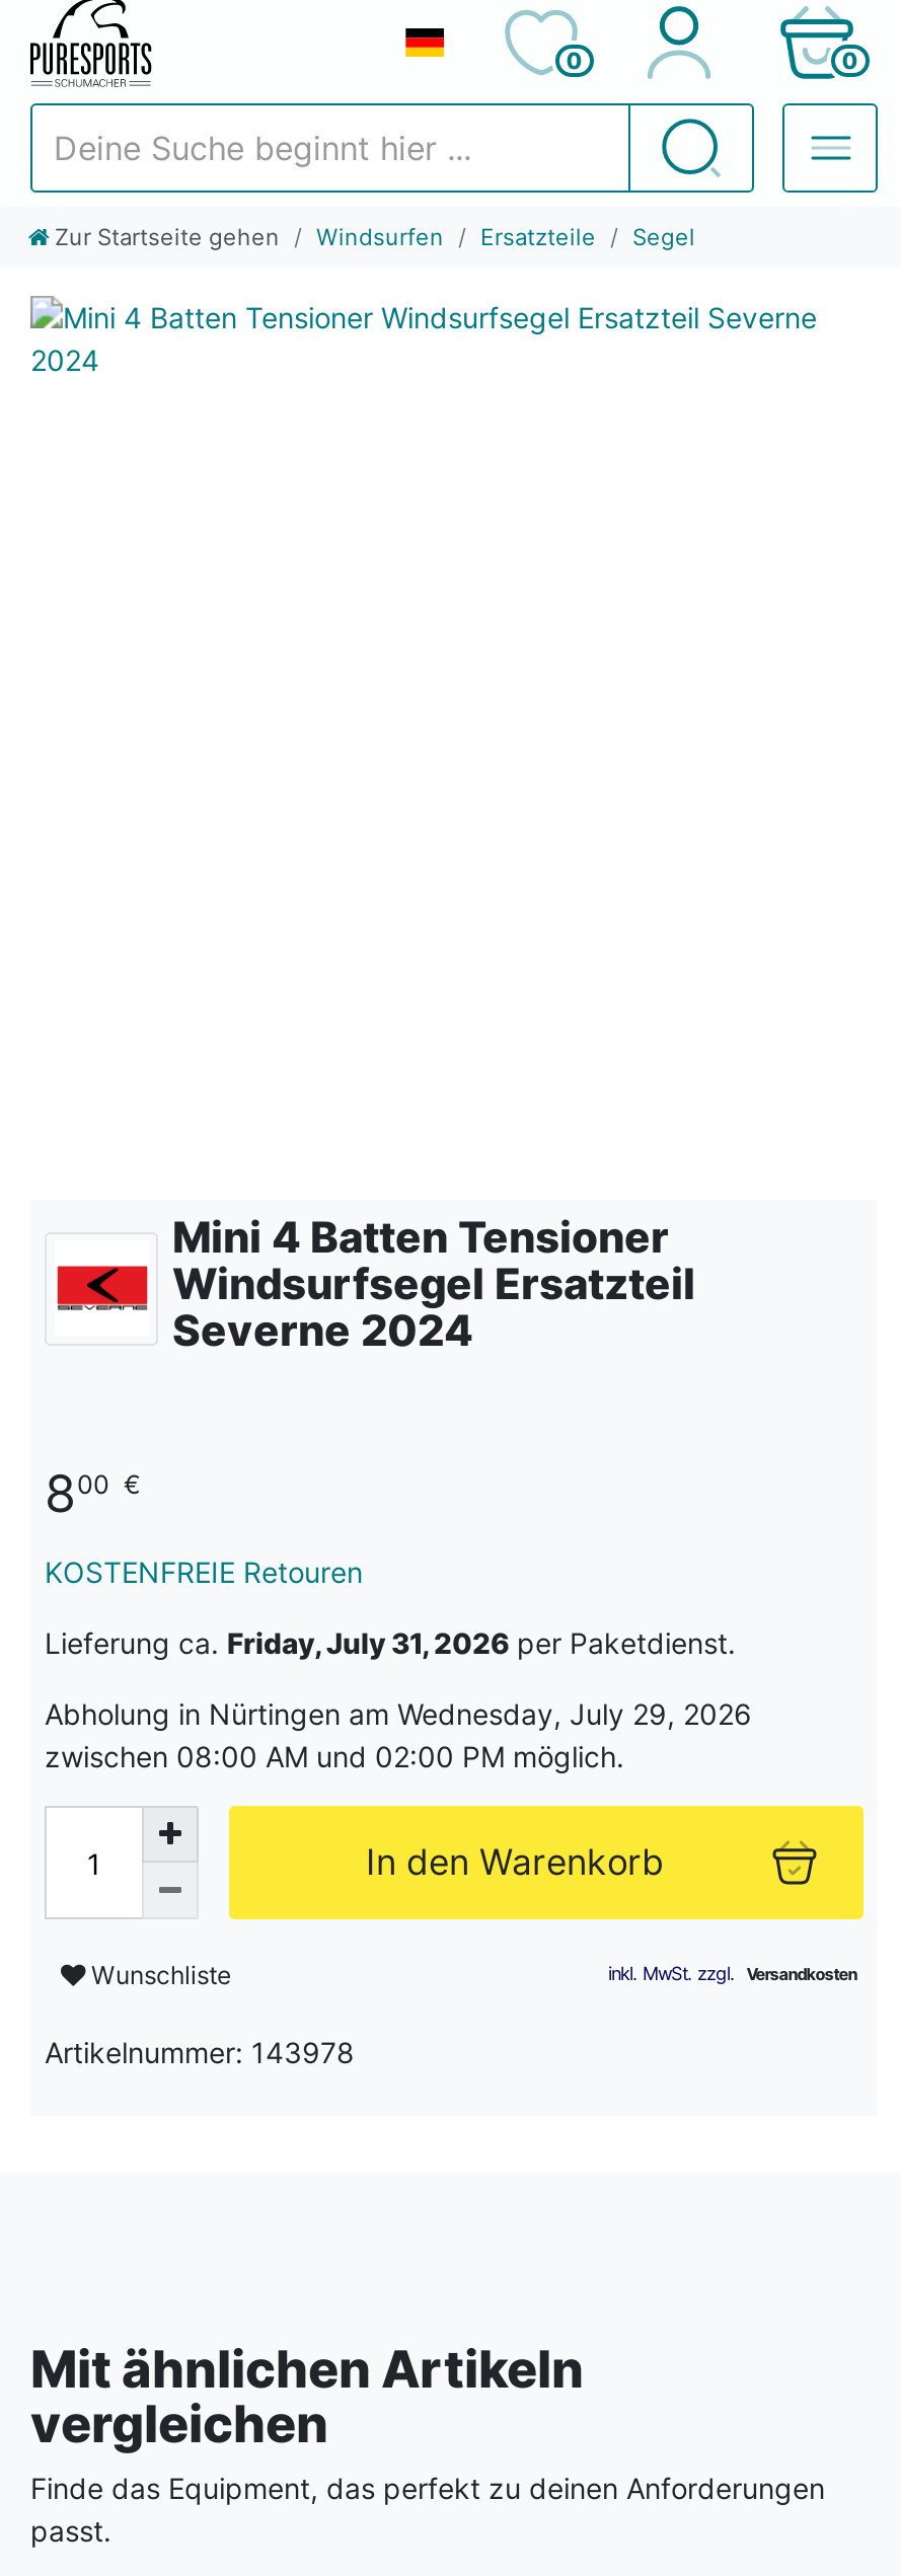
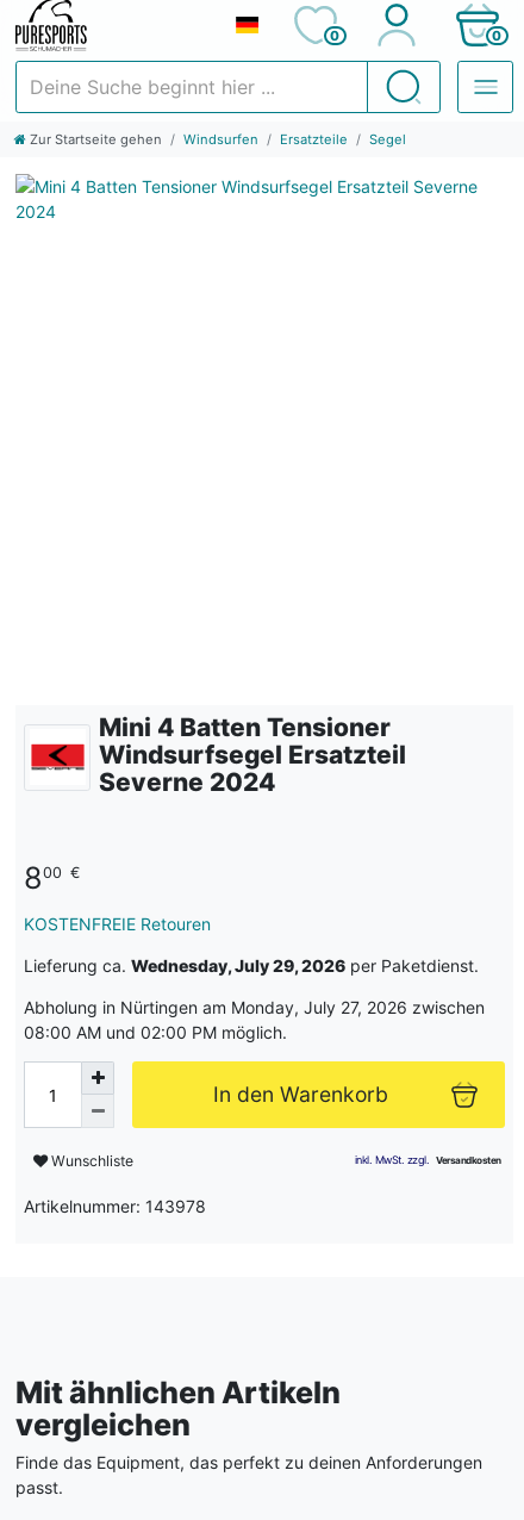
- Lieferung ca. Friday, July 31, 2026 per Paketdienst.
+ Lieferung ca. Wednesday, July 29, 2026 per Paketdienst.

- Abholung in Nürtingen am Wednesday, July 29, 2026
- zwischen 08:00 AM und 02:00 PM möglich.
+ Abholung in Nürtingen am Monday, July 27, 2026 zwischen
+ 08:00 AM und 02:00 PM möglich.
